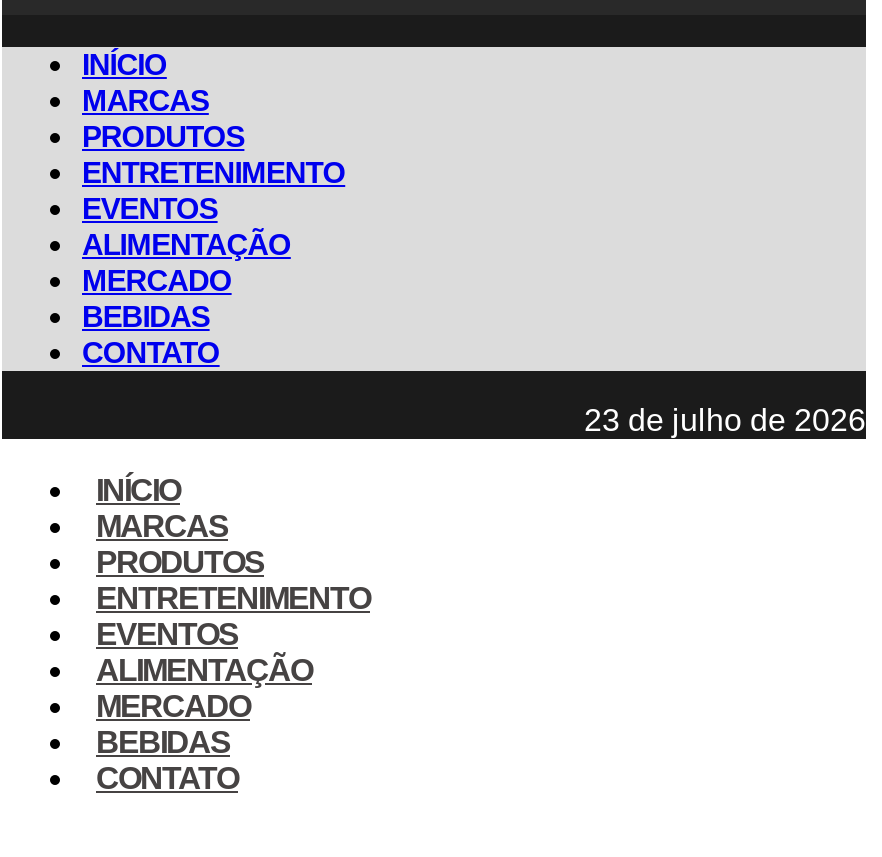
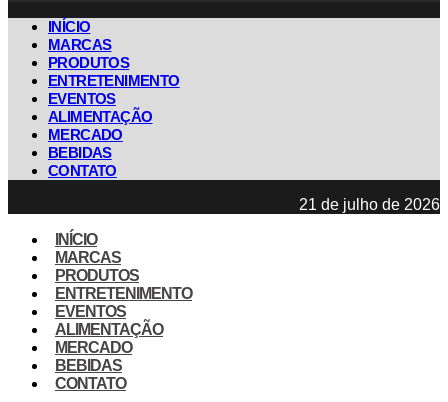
- 23 de julho de 2026
+ 21 de julho de 2026
